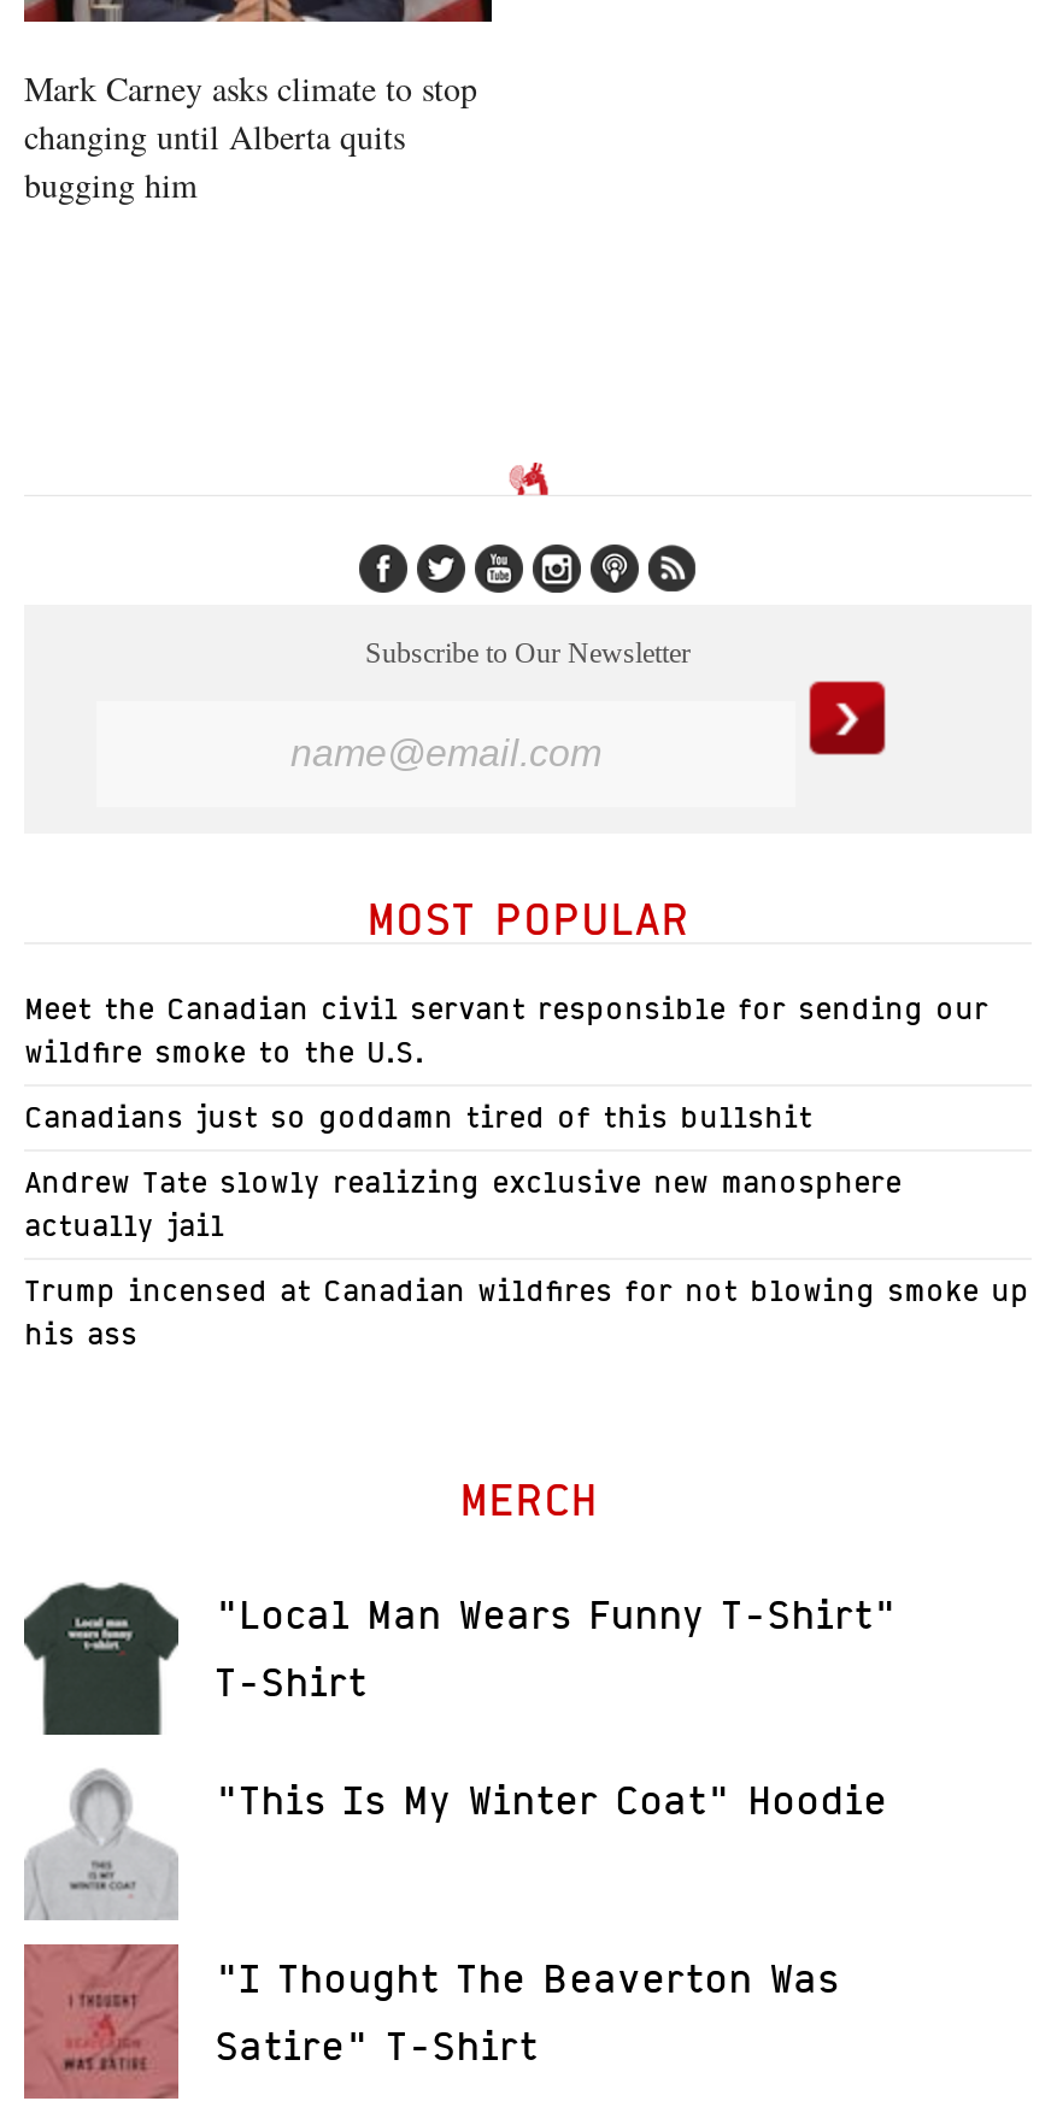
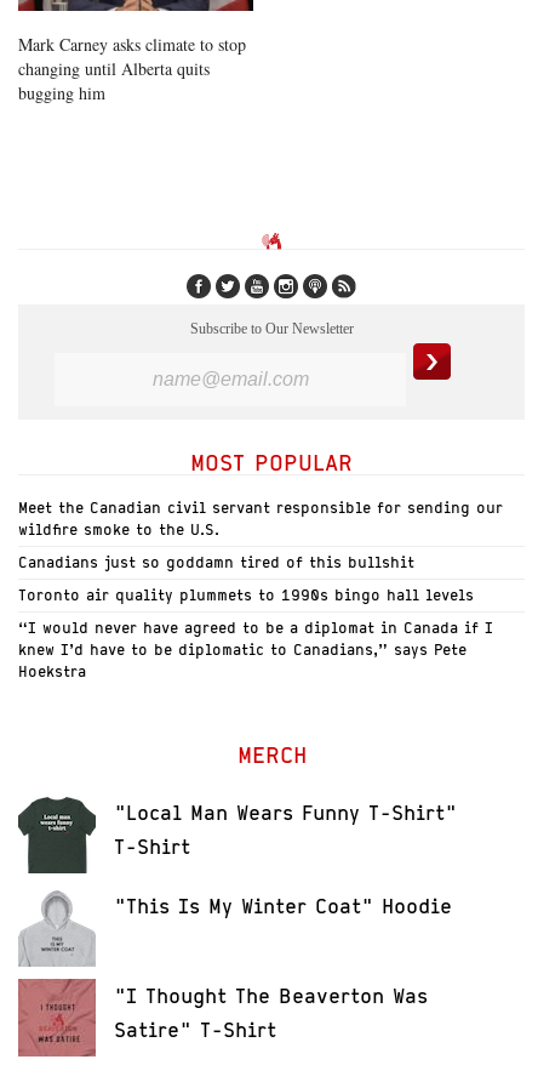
- Andrew Tate slowly realizing exclusive new manosphere
- actually jail
+ Toronto air quality plummets to 1990s bingo hall levels

- Trump incensed at Canadian wildfires for not blowing smoke up
- his ass
+ “I would never have agreed to be a diplomat in Canada if I
+ knew I’d have to be diplomatic to Canadians,” says Pete
+ Hoekstra
